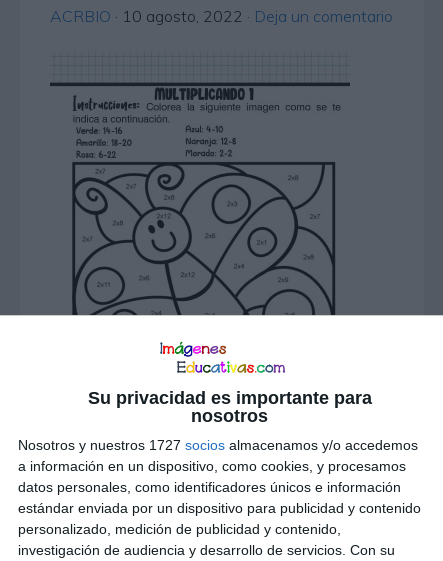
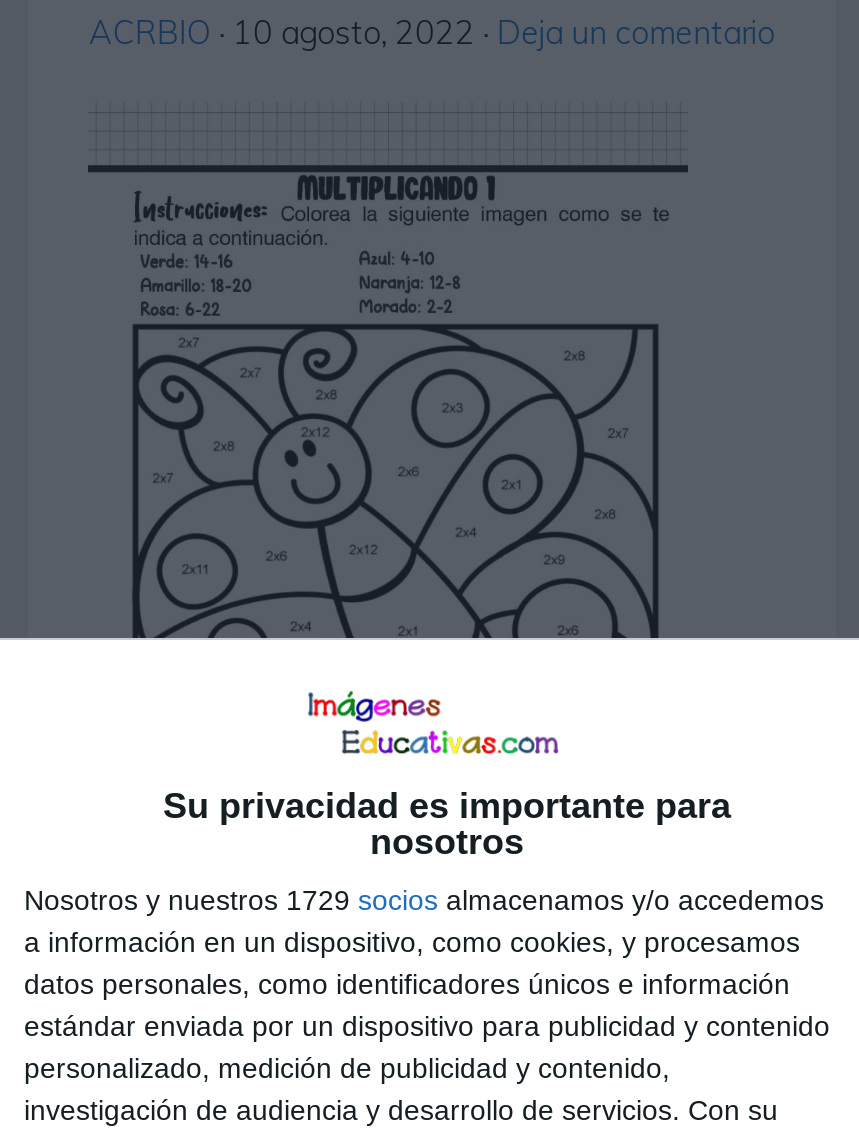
- Nosotros y nuestros 1727 socios almacenamos y/o accedemos
+ Nosotros y nuestros 1729 socios almacenamos y/o accedemos
